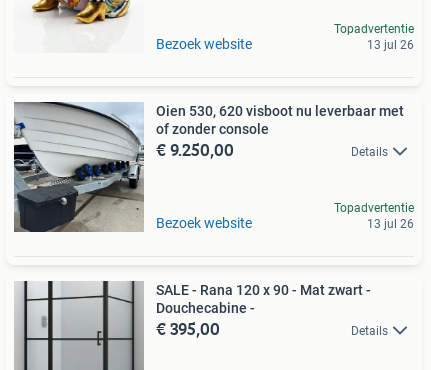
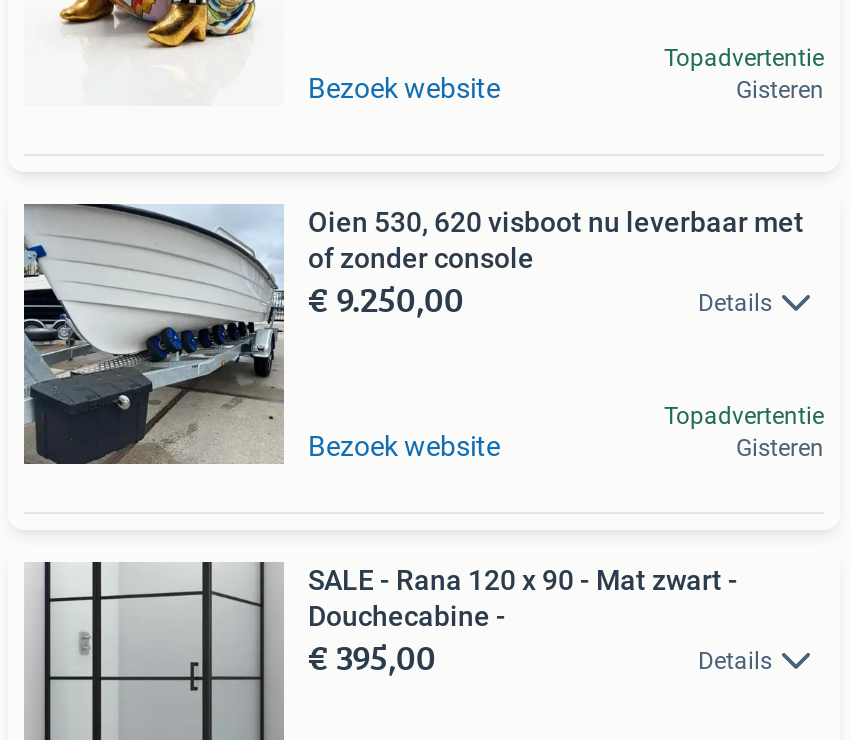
- 13 jul 26
+ Gisteren

- 13 jul 26
+ Gisteren
